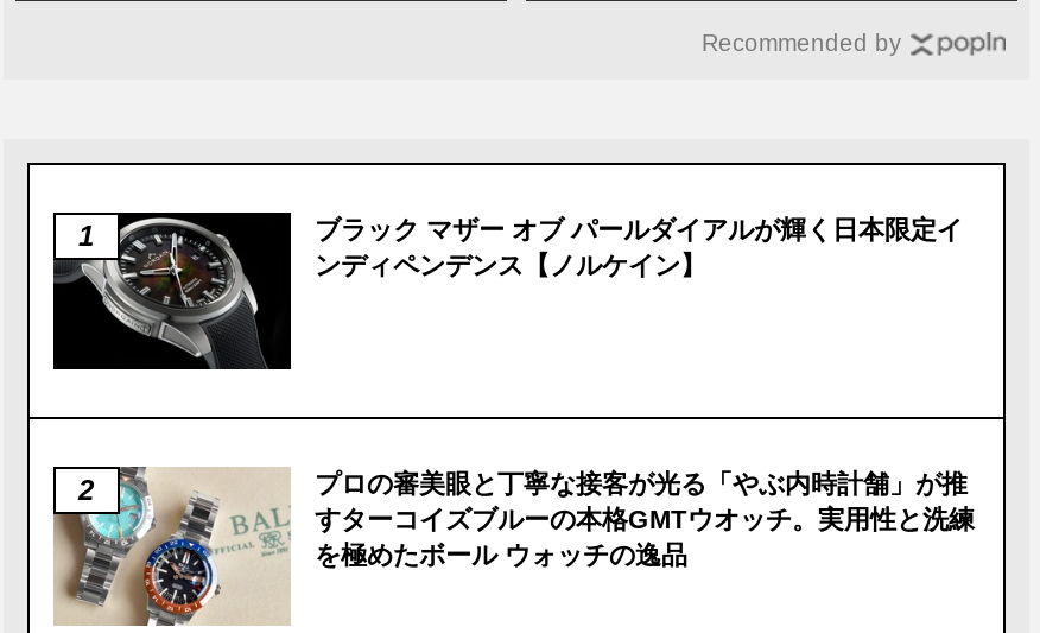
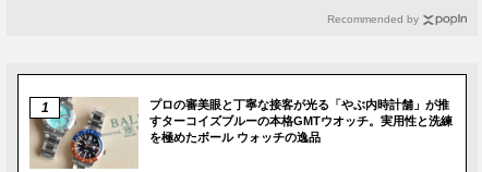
- [image]
- ブラック マザー オブ パールダイアルが輝く日本限定イ
- ンディペンデンス【ノルケイン】
